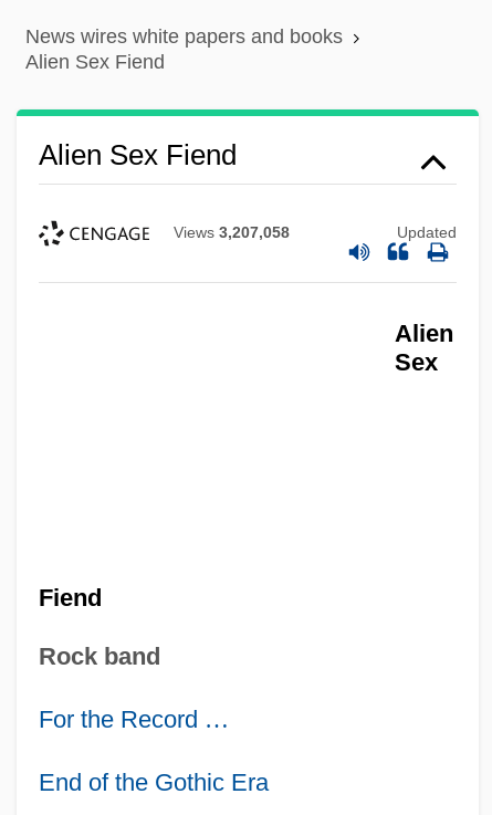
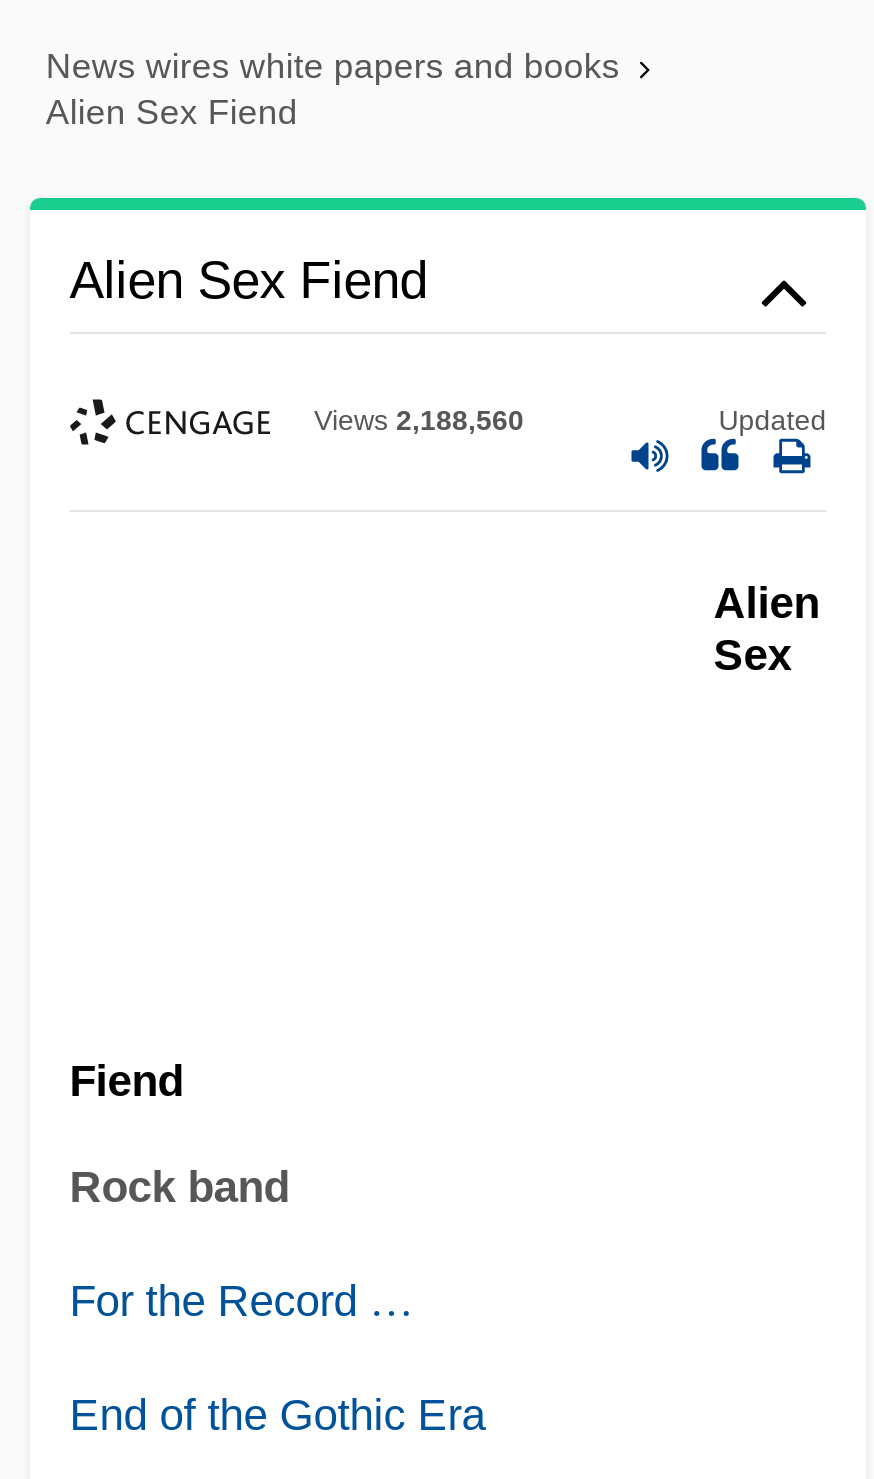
- Views 3,207,058
+ Views 2,188,560
